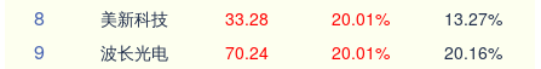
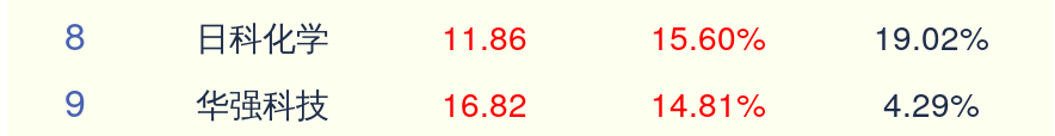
- 美新科技
- 33.28
- 20.01%
- 13.27%
+ 日科化学
+ 11.86
+ 15.60%
+ 19.02%

- 波长光电
- 70.24
- 20.01%
- 20.16%
+ 华强科技
+ 16.82
+ 14.81%
+ 4.29%
